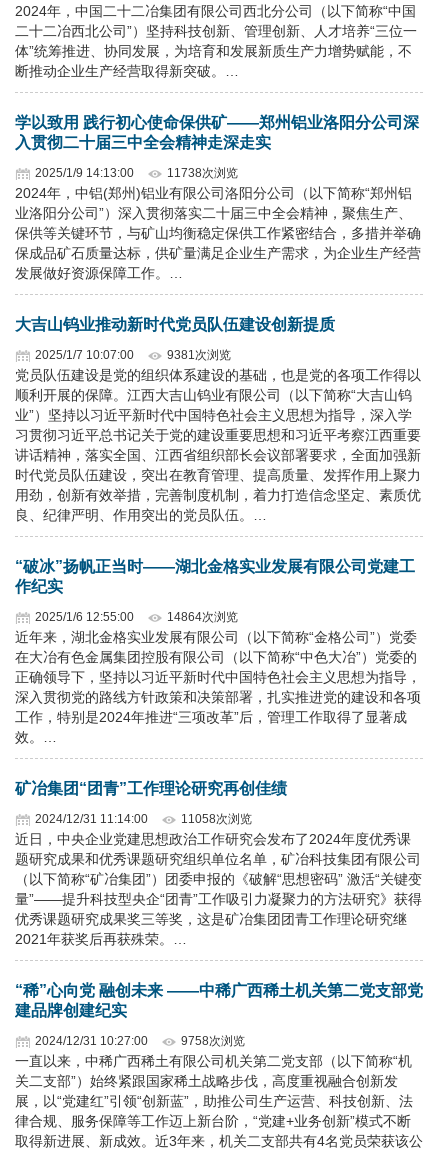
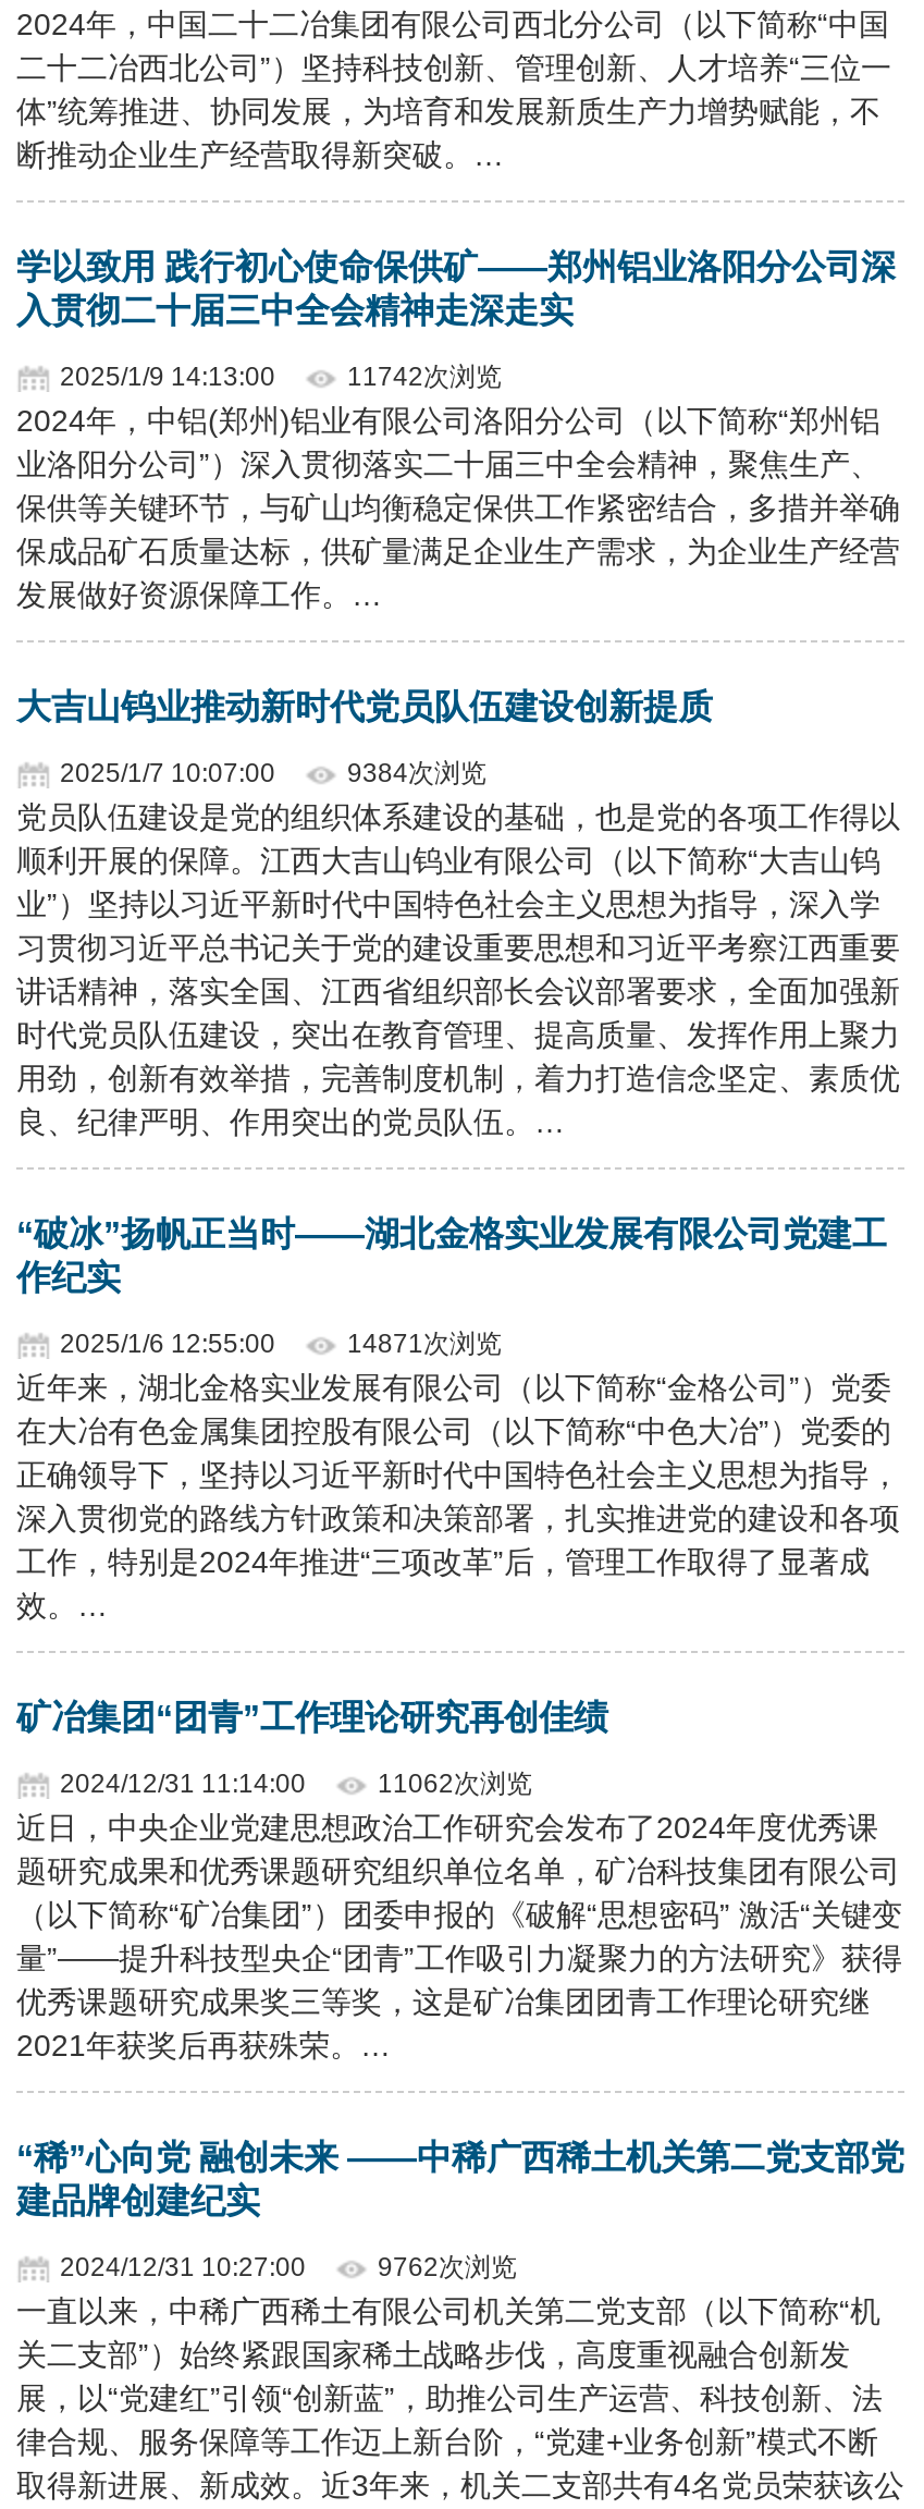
- 11738次浏览
+ 11742次浏览

- 9381次浏览
+ 9384次浏览

- 14864次浏览
+ 14871次浏览

- 11058次浏览
+ 11062次浏览

- 9758次浏览
+ 9762次浏览
